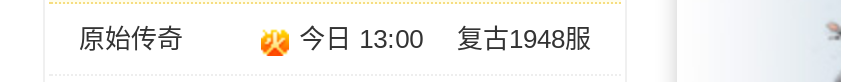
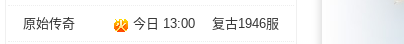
- 今日 13:00 复古1948服
+ 今日 13:00 复古1946服
